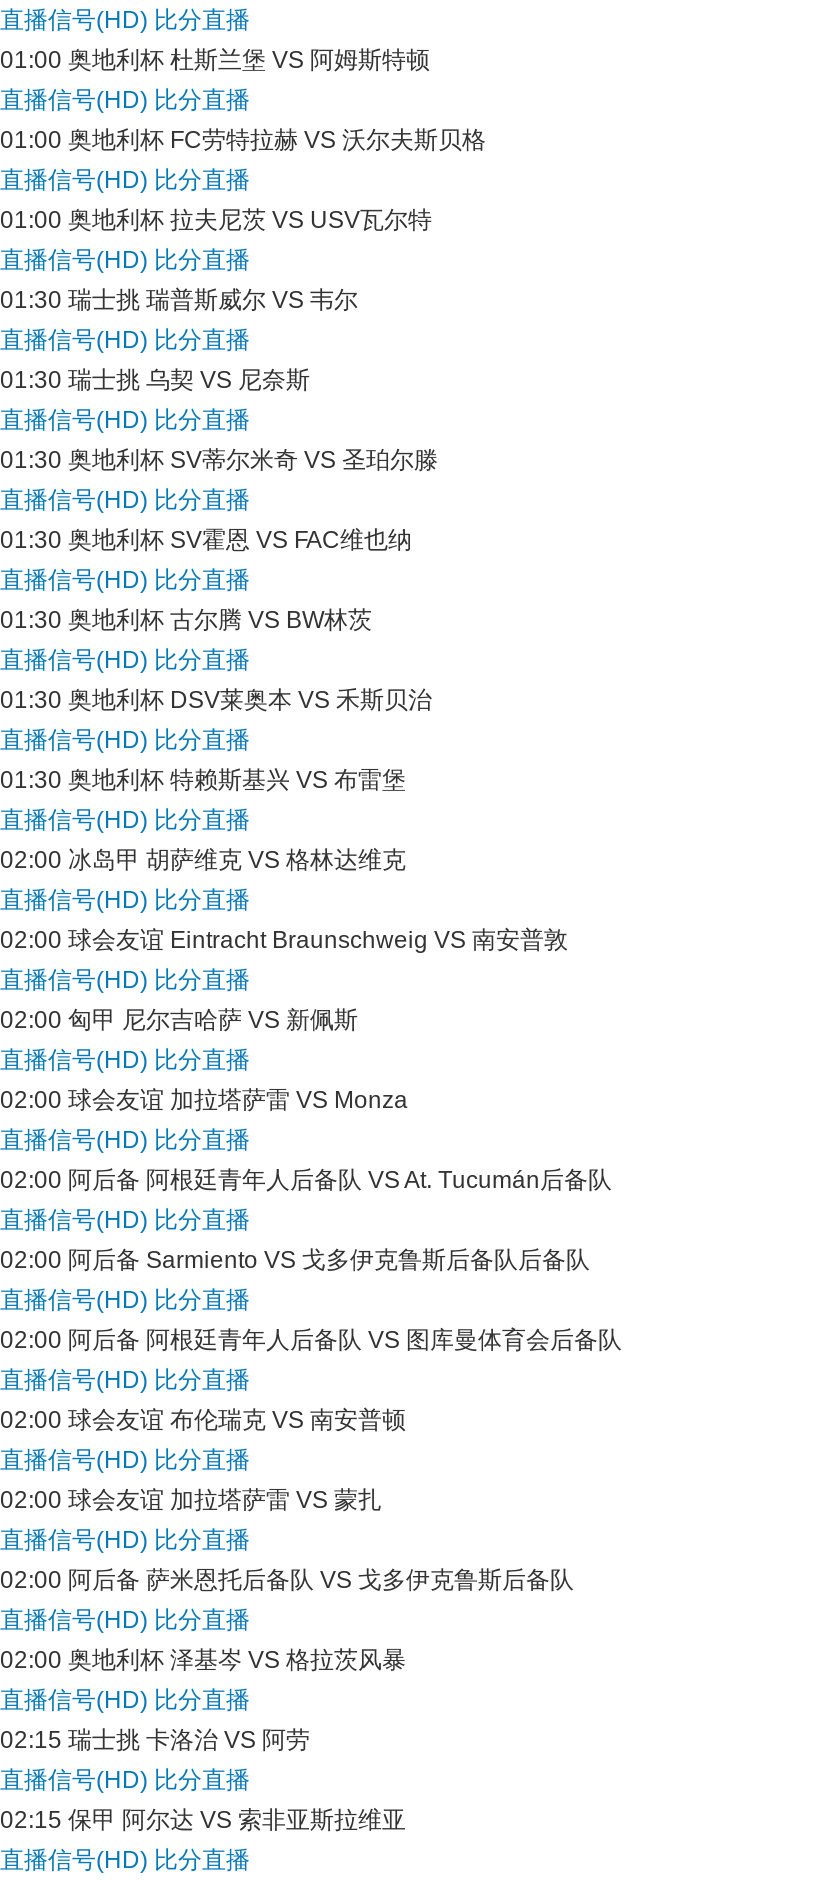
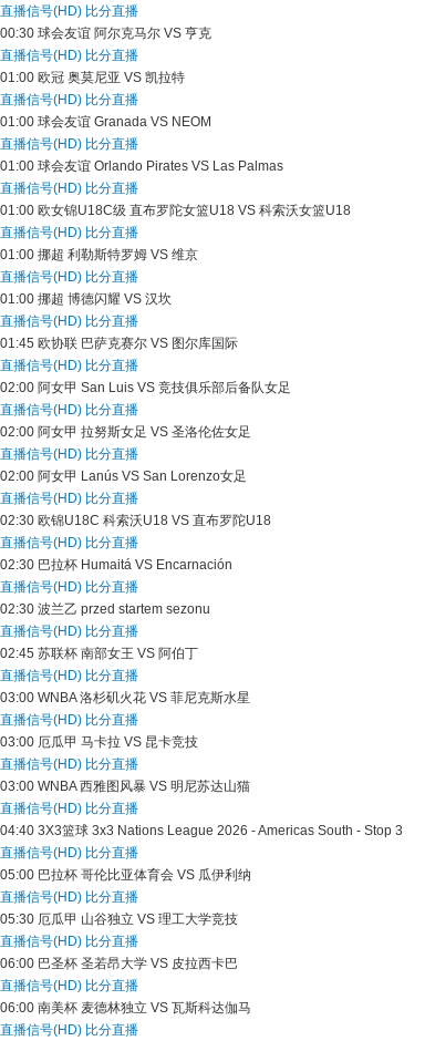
- 01:00 奥地利杯杜斯兰堡 VS 阿姆斯特顿
+ 00:30 球会友谊阿尔克马尔 VS 亨克

- 01:00 奥地利杯FC劳特拉赫 VS 沃尔夫斯贝格
+ 01:00 欧冠奥莫尼亚 VS 凯拉特

- 01:00 奥地利杯拉夫尼茨 VS USV瓦尔特
+ 01:00 球会友谊Granada VS NEOM

- 01:30 瑞士挑瑞普斯威尔 VS 韦尔
+ 01:00 球会友谊Orlando Pirates VS Las Palmas

- 01:30 瑞士挑乌契 VS 尼奈斯
+ 01:00 欧女锦U18C级直布罗陀女篮U18 VS 科索沃女篮U18

- 01:30 奥地利杯SV蒂尔米奇 VS 圣珀尔滕
+ 01:00 挪超利勒斯特罗姆 VS 维京

- 01:30 奥地利杯SV霍恩 VS FAC维也纳
+ 01:00 挪超博德闪耀 VS 汉坎

- 01:30 奥地利杯古尔腾 VS BW林茨
+ 01:45 欧协联巴萨克赛尔 VS 图尔库国际

- 01:30 奥地利杯DSV莱奥本 VS 禾斯贝治
+ 02:00 阿女甲San Luis VS 竞技俱乐部后备队女足

- 01:30 奥地利杯特赖斯基兴 VS 布雷堡
+ 02:00 阿女甲拉努斯女足 VS 圣洛伦佐女足

- 02:00 冰岛甲胡萨维克 VS 格林达维克
+ 02:00 阿女甲Lanús VS San Lorenzo女足

- 02:00 球会友谊Eintracht Braunschweig VS 南安普敦
+ 02:30 欧锦U18C科索沃U18 VS 直布罗陀U18

- 02:00 匈甲尼尔吉哈萨 VS 新佩斯
+ 02:30 巴拉杯Humaitá VS Encarnación

- 02:00 球会友谊加拉塔萨雷 VS Monza
+ 02:30 波兰乙przed startem sezonu

- 02:00 阿后备阿根廷青年人后备队 VS At. Tucumán后备队
+ 02:45 苏联杯南部女王 VS 阿伯丁

- 02:00 阿后备Sarmiento VS 戈多伊克鲁斯后备队后备队
+ 03:00 WNBA洛杉矶火花 VS 菲尼克斯水星

- 02:00 阿后备阿根廷青年人后备队 VS 图库曼体育会后备队
+ 03:00 厄瓜甲马卡拉 VS 昆卡竞技

- 02:00 球会友谊布伦瑞克 VS 南安普顿
+ 03:00 WNBA西雅图风暴 VS 明尼苏达山猫

- 02:00 球会友谊加拉塔萨雷 VS 蒙扎
+ 04:40 3X3篮球3x3 Nations League 2026 - Americas South - Stop 3

- 02:00 阿后备萨米恩托后备队 VS 戈多伊克鲁斯后备队
+ 05:00 巴拉杯哥伦比亚体育会 VS 瓜伊利纳

- 02:00 奥地利杯泽基岑 VS 格拉茨风暴
+ 05:30 厄瓜甲山谷独立 VS 理工大学竞技

- 02:15 瑞士挑卡洛治 VS 阿劳
+ 06:00 巴圣杯圣若昂大学 VS 皮拉西卡巴

- 02:15 保甲阿尔达 VS 索非亚斯拉维亚
+ 06:00 南美杯麦德林独立 VS 瓦斯科达伽马
